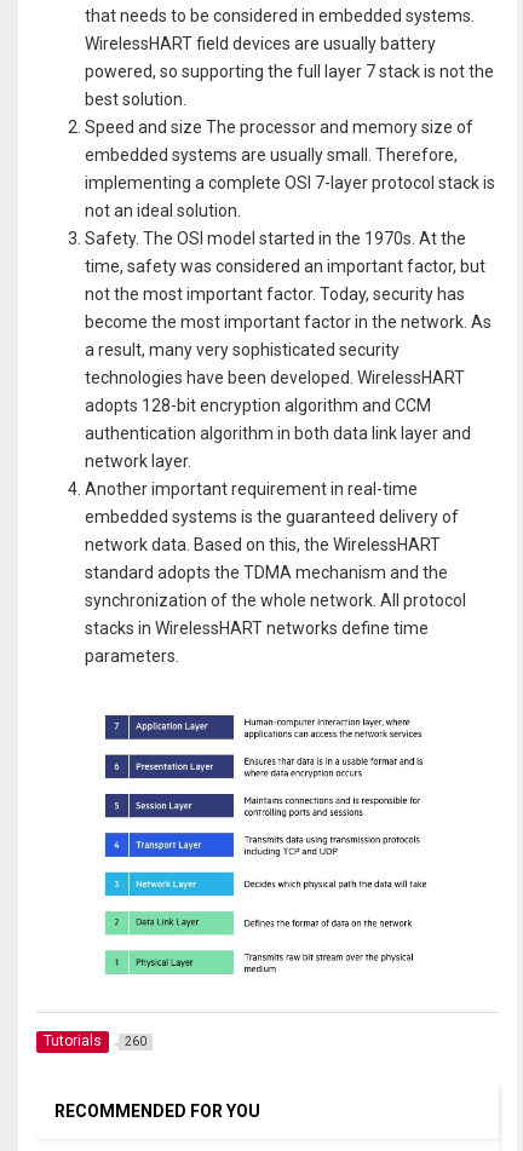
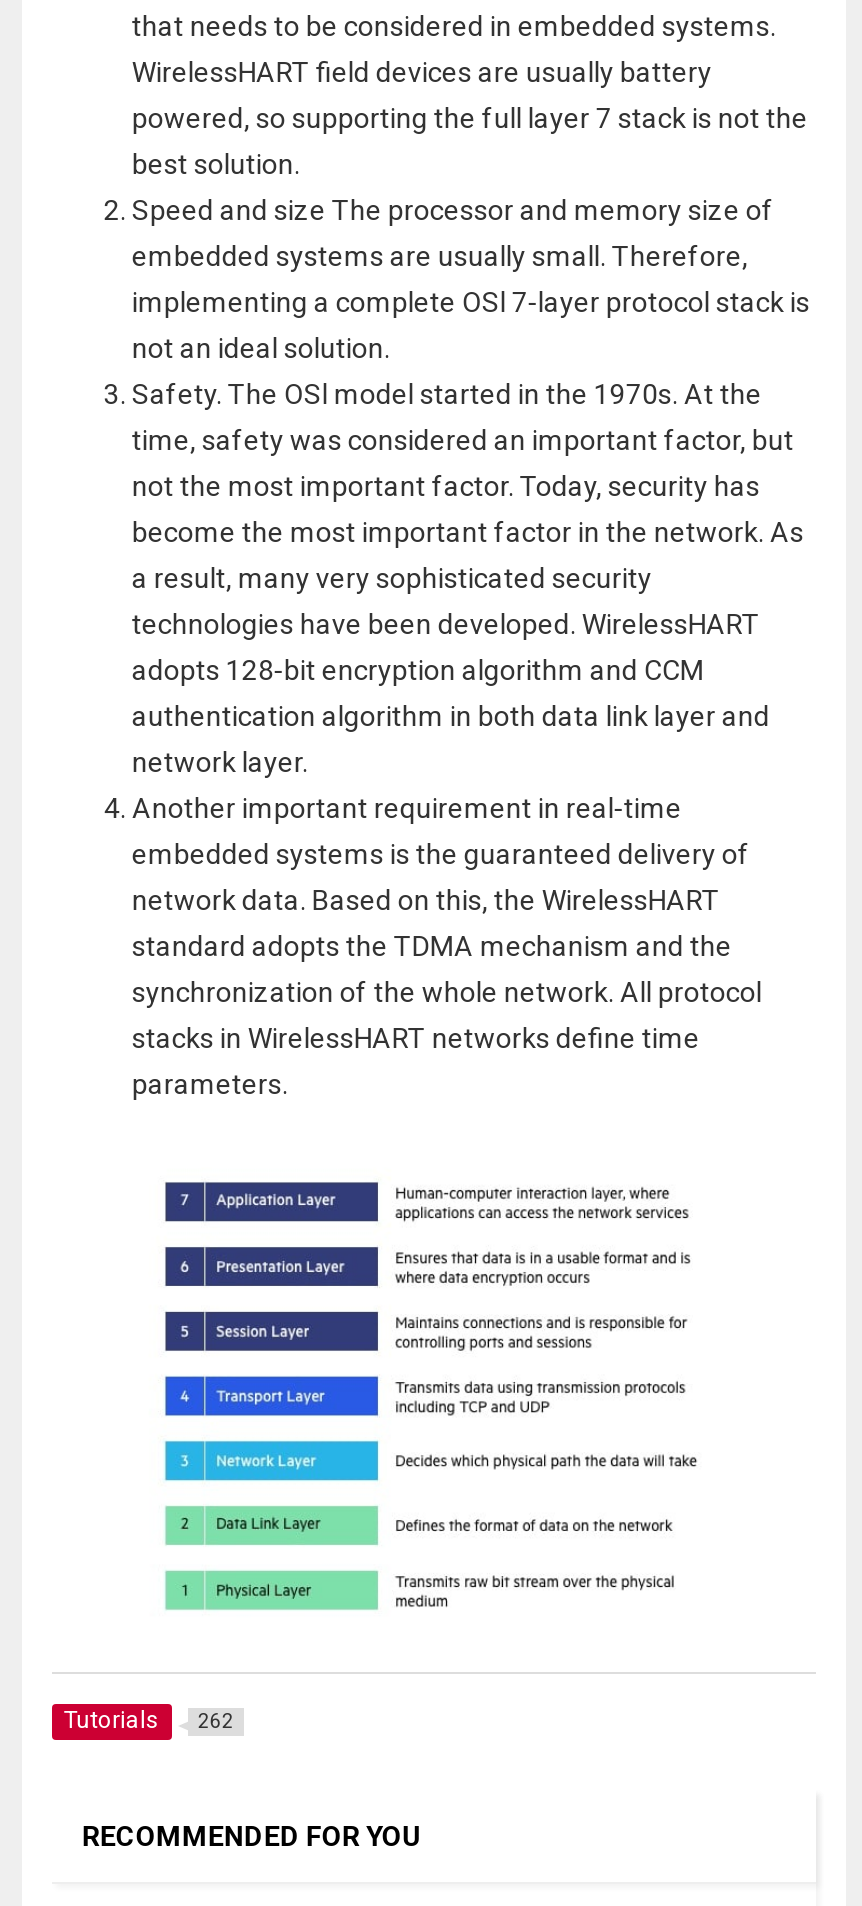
- Tutorials 260
+ Tutorials 262
